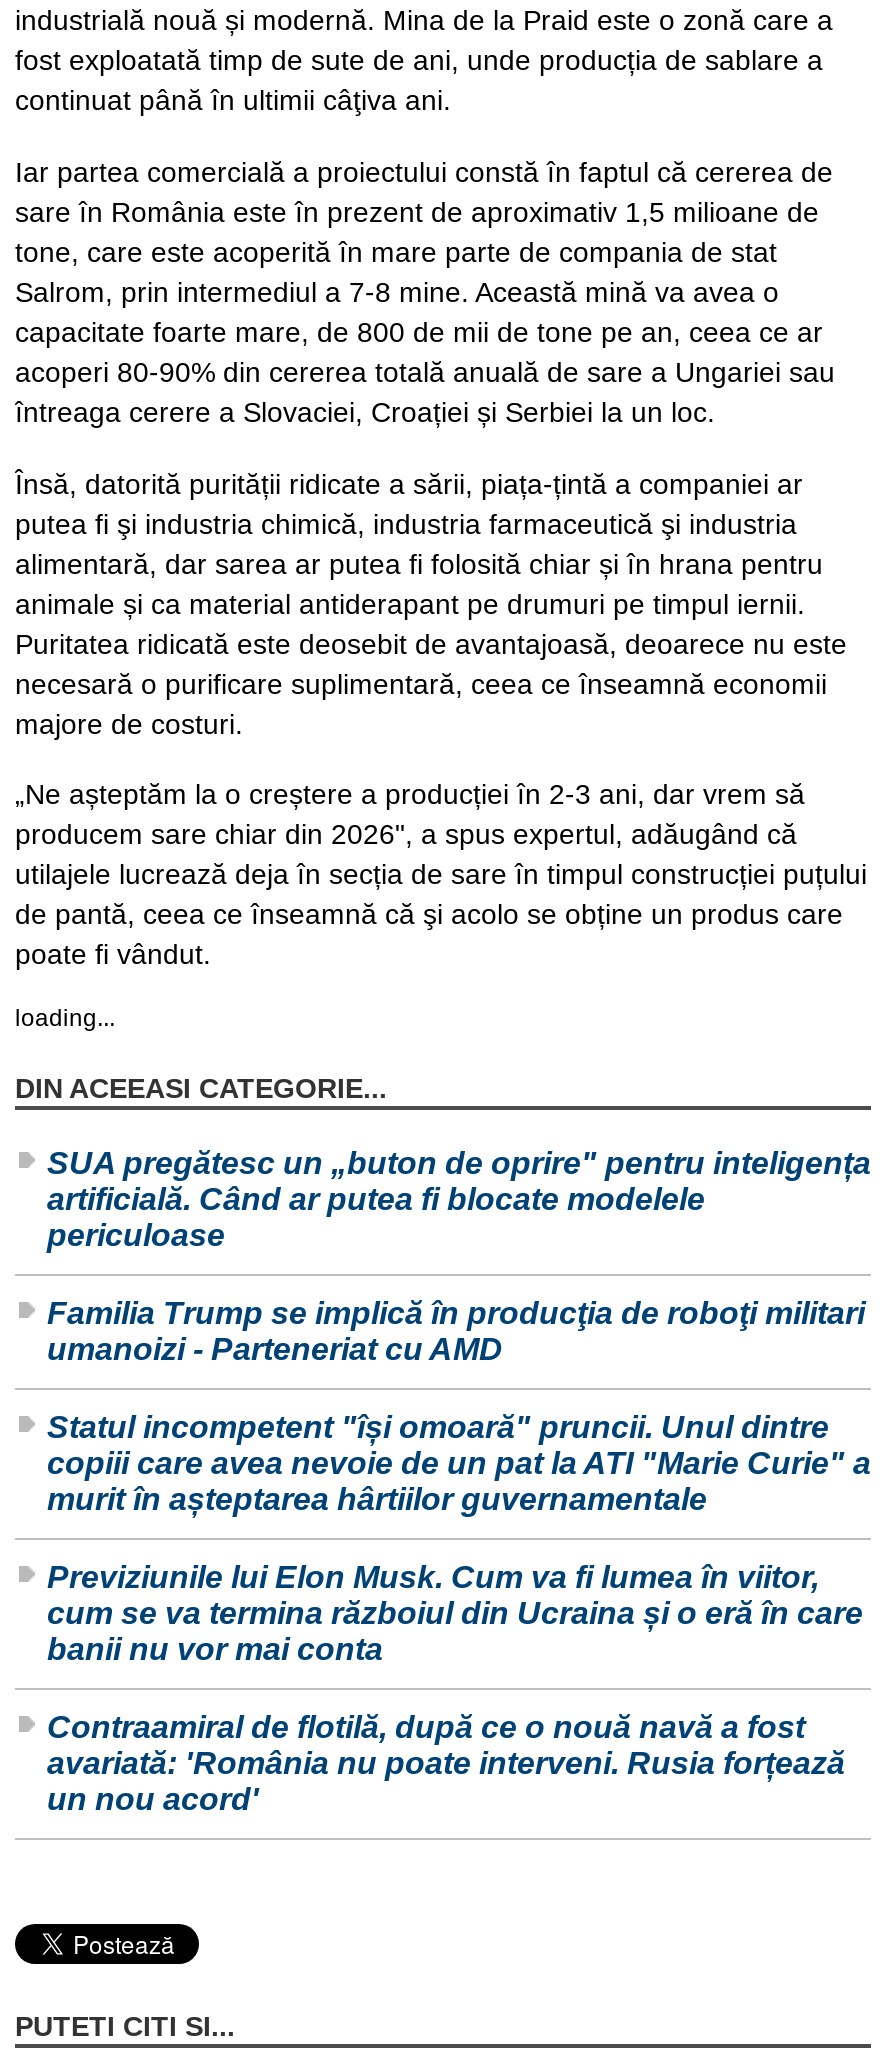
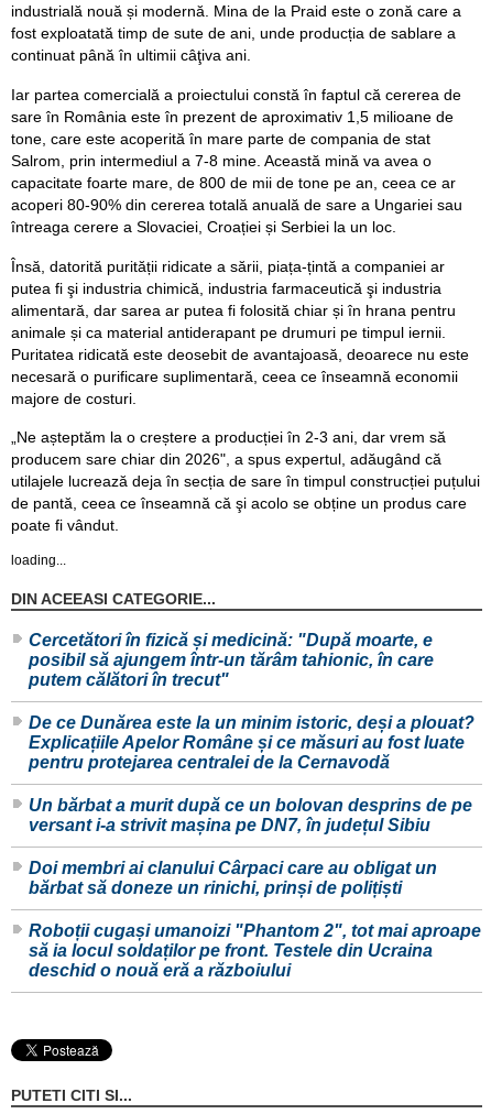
- SUA pregătesc un „buton de oprire" pentru inteligența
- artificială. Când ar putea fi blocate modelele
- periculoase
+ Cercetători în fizică și medicină: "După moarte, e
+ posibil să ajungem într-un tărâm tahionic, în care
+ putem călători în trecut"

- Familia Trump se implică în producţia de roboţi militari
- umanoizi - Parteneriat cu AMD
+ De ce Dunărea este la un minim istoric, deși a plouat?
+ Explicațiile Apelor Române și ce măsuri au fost luate
+ pentru protejarea centralei de la Cernavodă

- Statul incompetent "își omoară" pruncii. Unul dintre
- copiii care avea nevoie de un pat la ATI "Marie Curie" a
- murit în așteptarea hârtiilor guvernamentale
+ Un bărbat a murit după ce un bolovan desprins de pe
+ versant i-a strivit mașina pe DN7, în județul Sibiu

- Previziunile lui Elon Musk. Cum va fi lumea în viitor,
- cum se va termina războiul din Ucraina și o eră în care
- banii nu vor mai conta
+ Doi membri ai clanului Cârpaci care au obligat un
+ bărbat să doneze un rinichi, prinși de polițiști

- Contraamiral de flotilă, după ce o nouă navă a fost
- avariată: 'România nu poate interveni. Rusia forțează
- un nou acord'
+ Roboții cugași umanoizi "Phantom 2", tot mai aproape
+ să ia locul soldaților pe front. Testele din Ucraina
+ deschid o nouă eră a războiului
